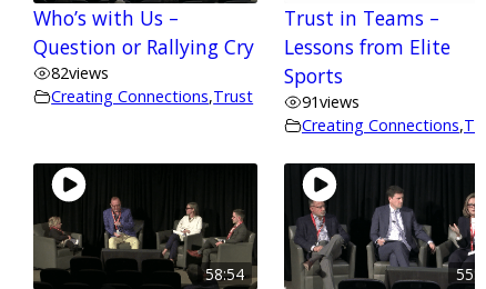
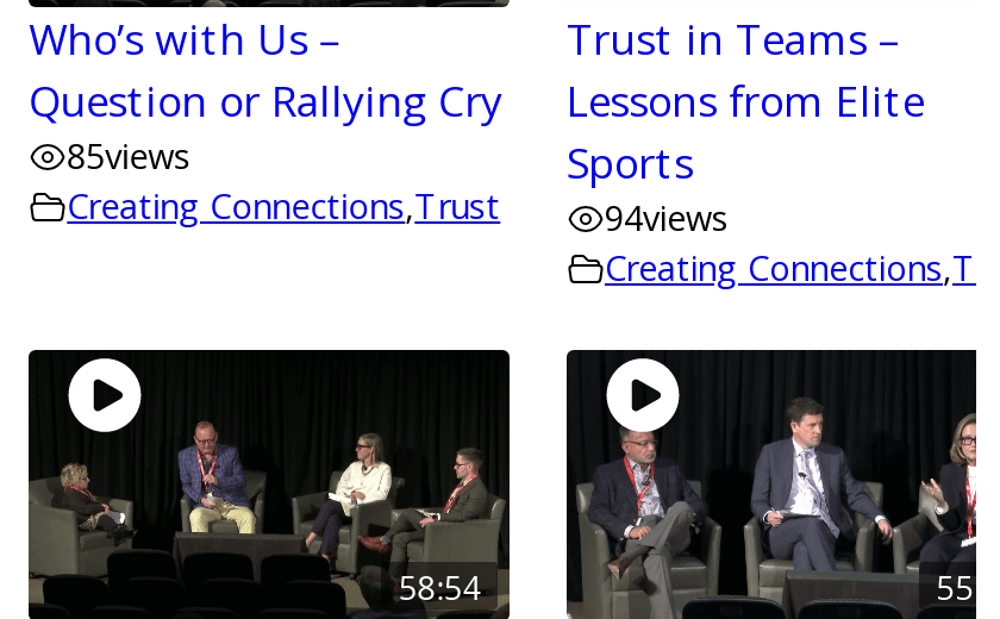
- 82views
+ 85views

- 91views
+ 94views
